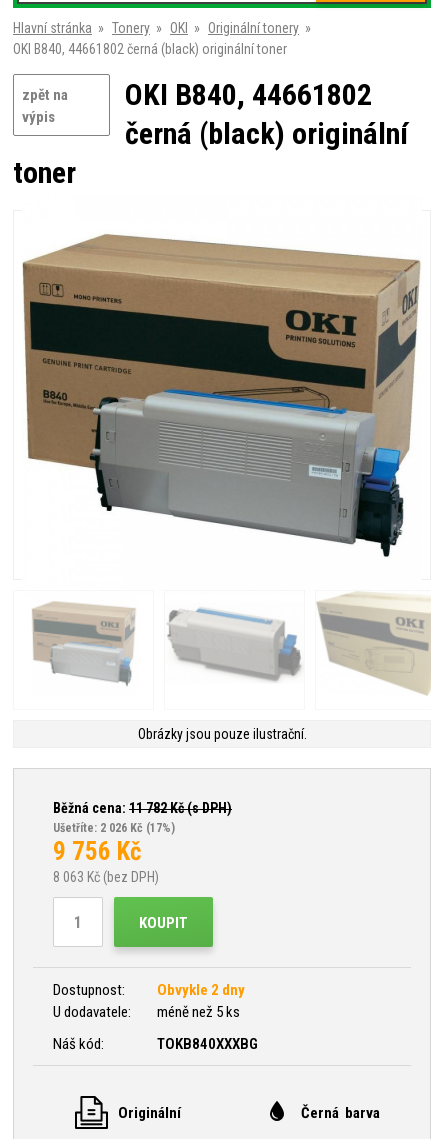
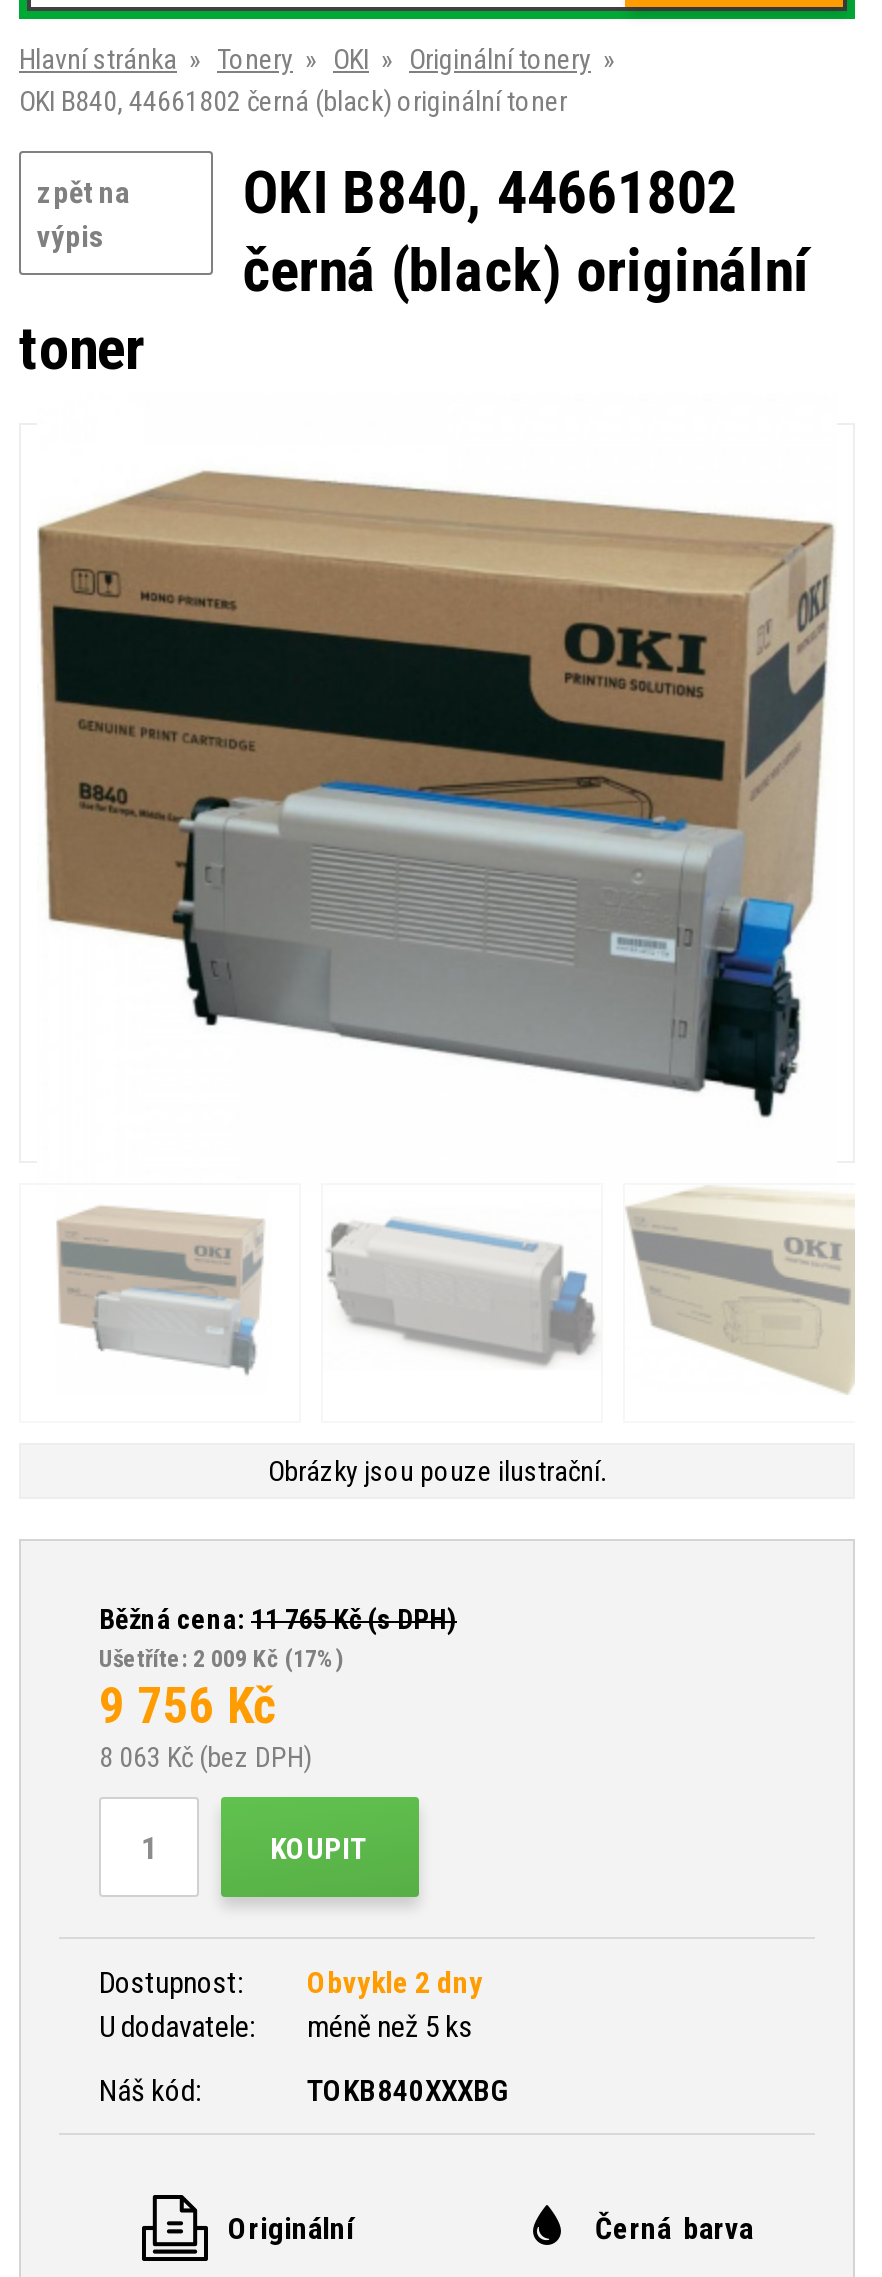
- Běžná cena: 11 782Kč (s DPH)
+ Běžná cena: 11 765Kč (s DPH)

- Ušetříte: 2 026 Kč (17%)
+ Ušetříte: 2 009 Kč (17%)
